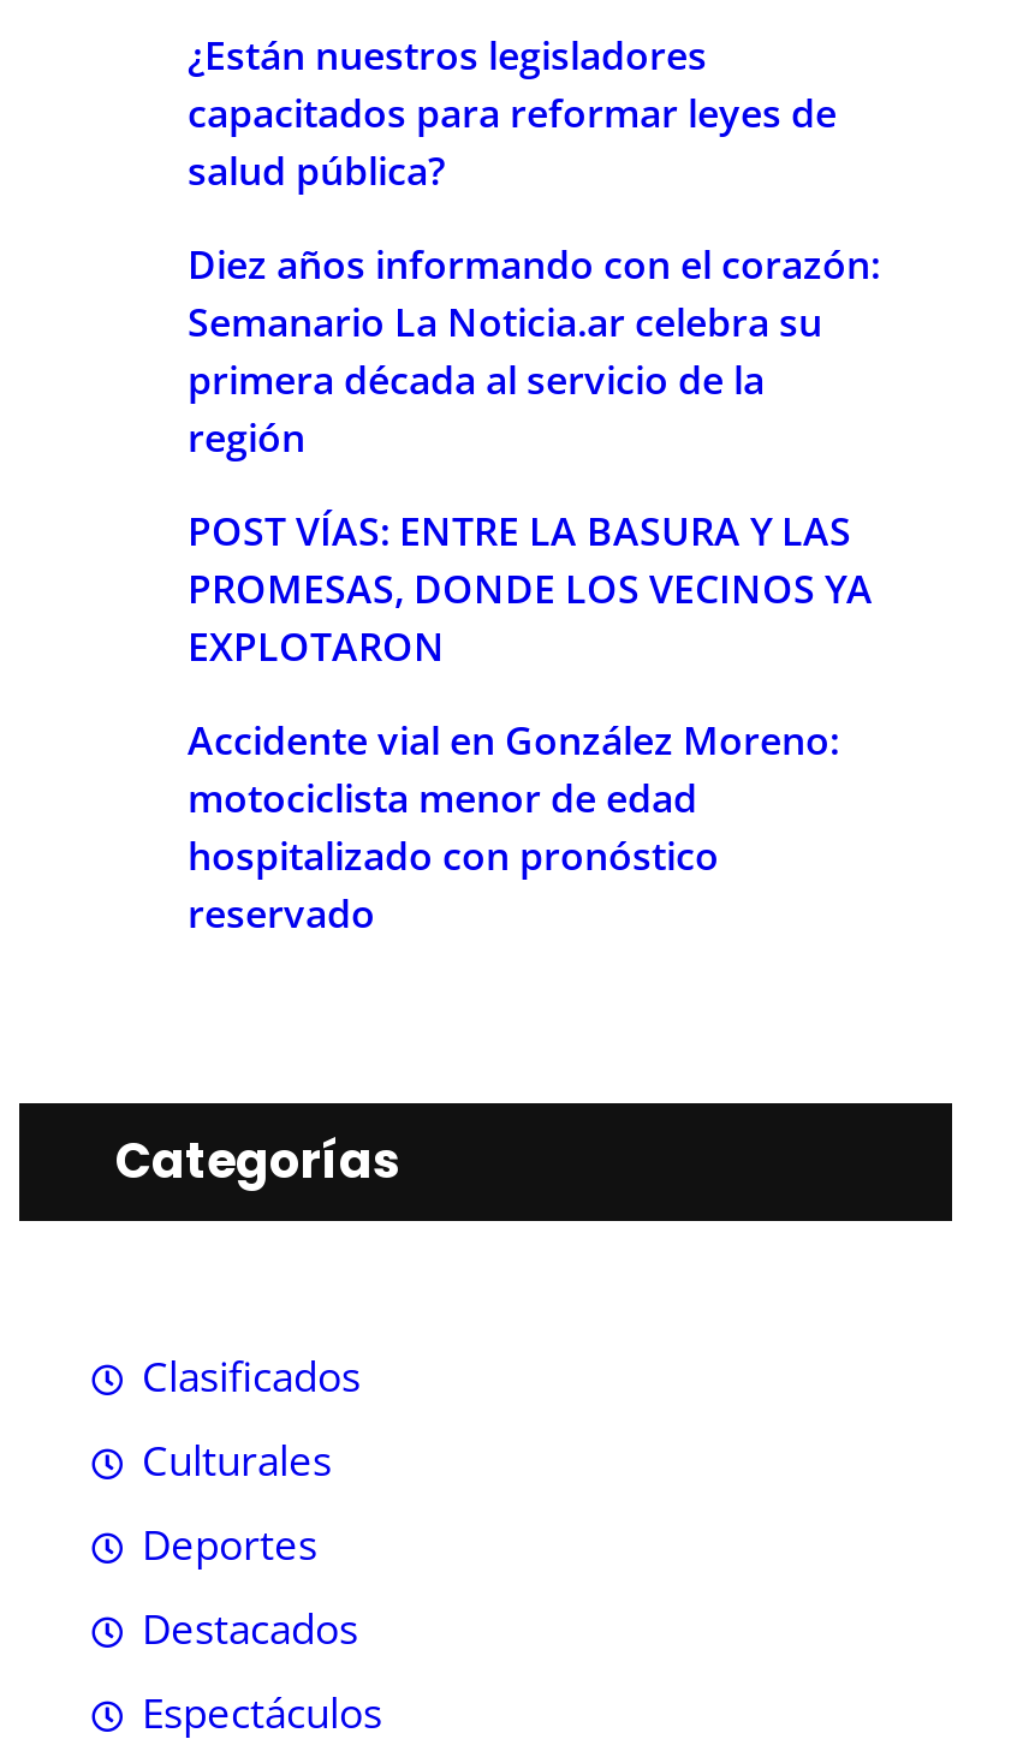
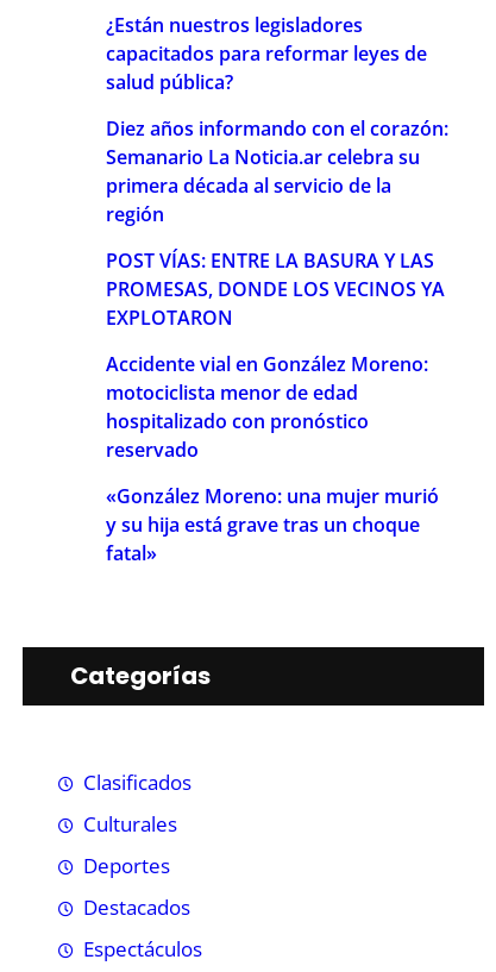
+ «González Moreno: una mujer murió
+ y su hija está grave tras un choque
+ fatal»
